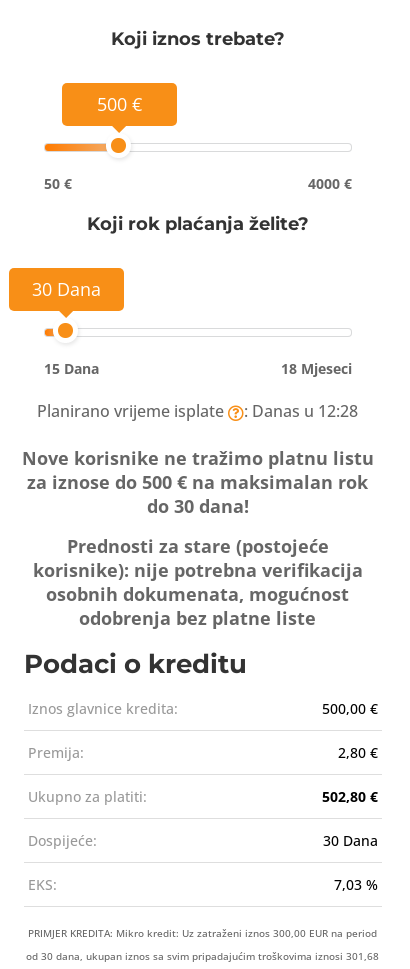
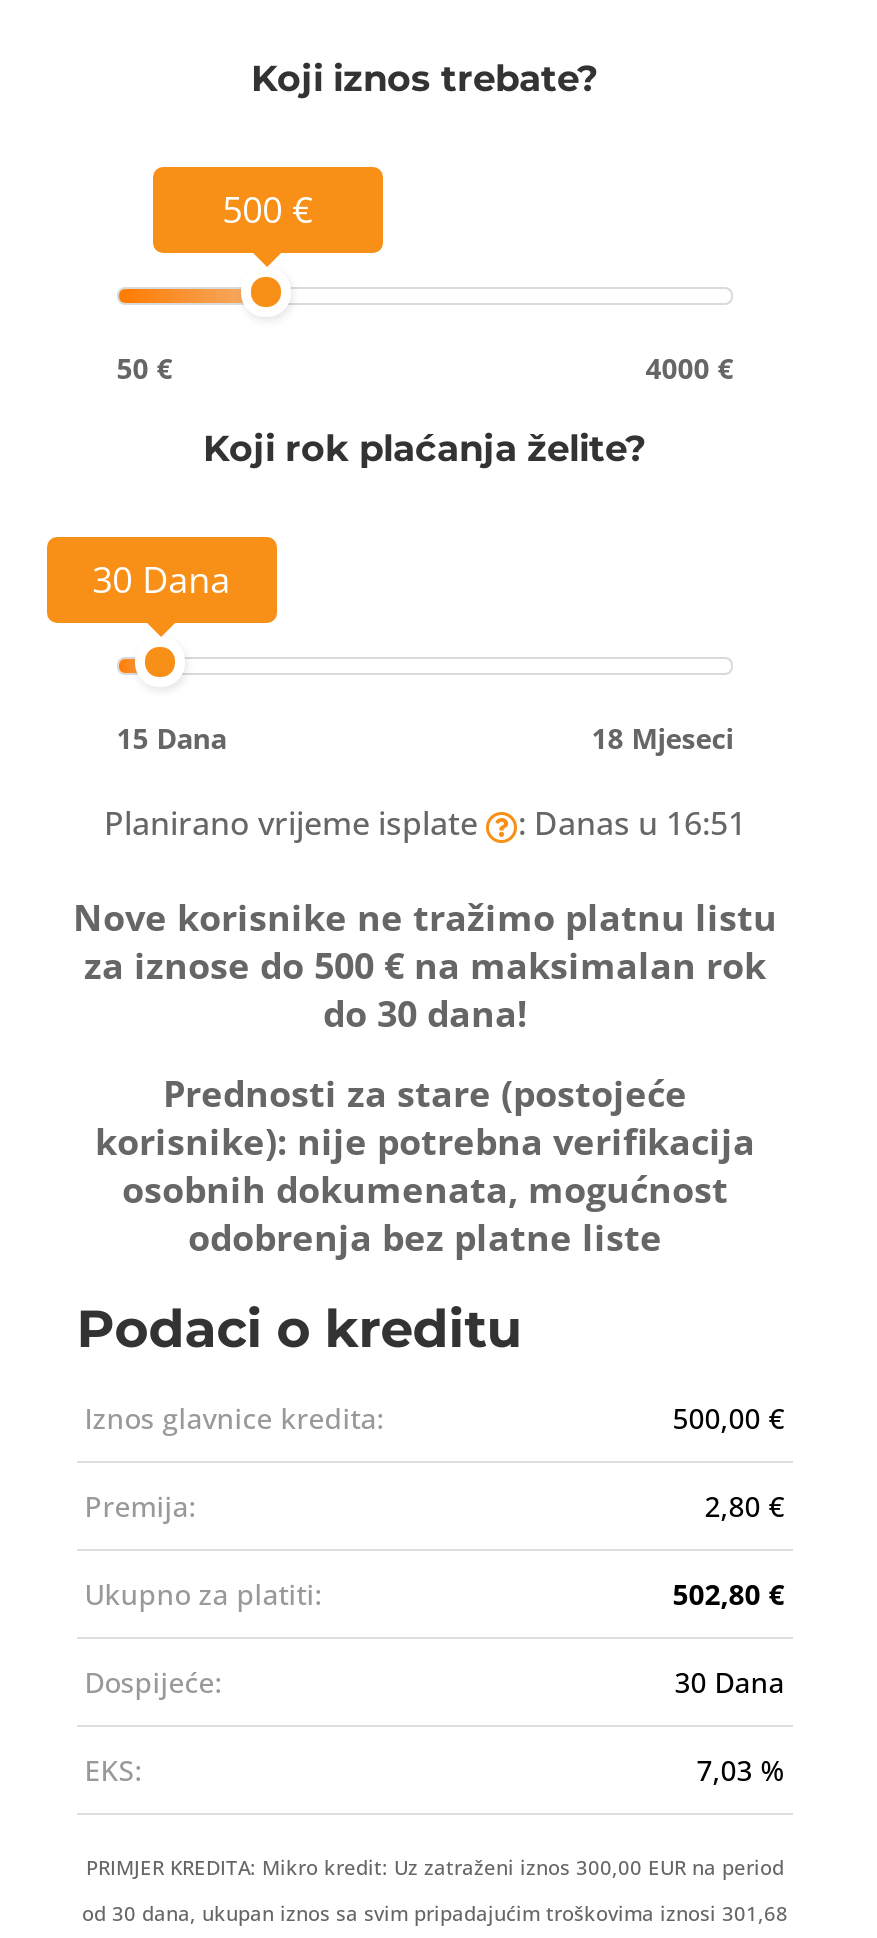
- Planirano vrijeme isplate : Danas u 12:28
+ Planirano vrijeme isplate : Danas u 16:51
